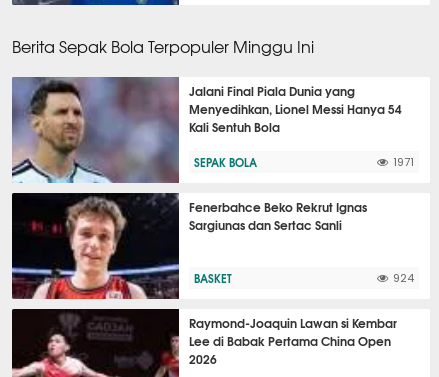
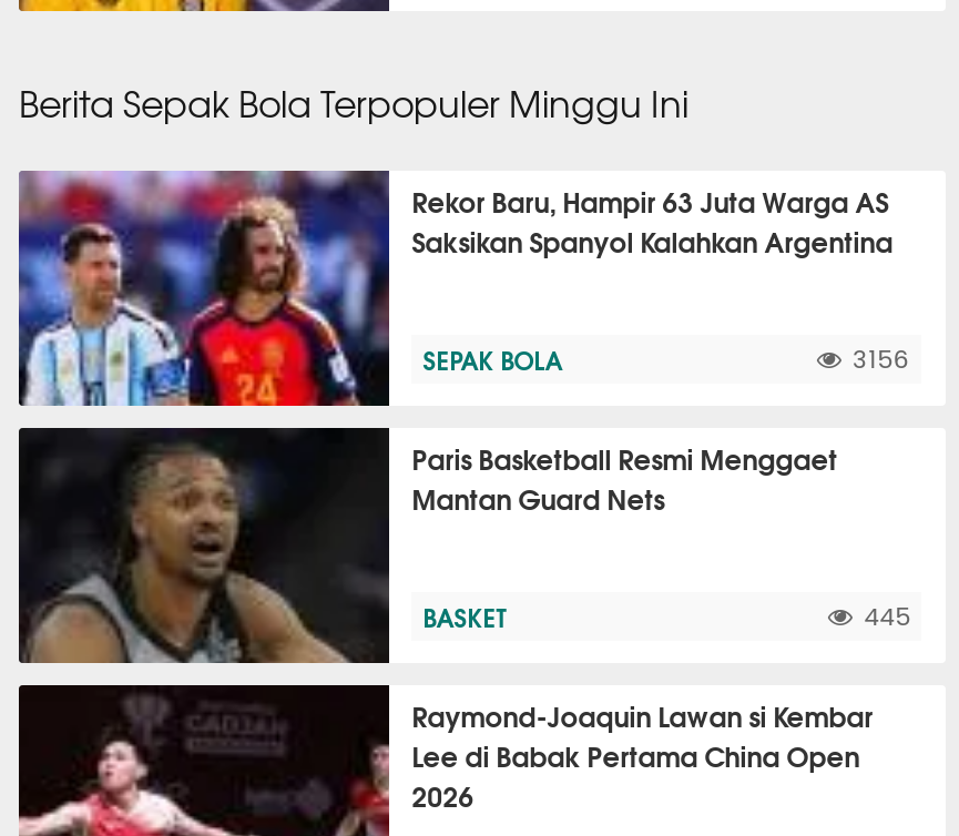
- [image]
- Jalani Final Piala Dunia yang
- Menyedihkan, Lionel Messi Hanya 54
- Kali Sentuh Bola
+ [image]
+ Rekor Baru, Hampir 63 Juta Warga AS
+ Saksikan Spanyol Kalahkan Argentina

- 1971
+ 3156

- [image]
- Fenerbahce Beko Rekrut Ignas
- Sargiunas dan Sertac Sanli
+ [image]
+ Paris Basketball Resmi Menggaet
+ Mantan Guard Nets

- 924
+ 445
